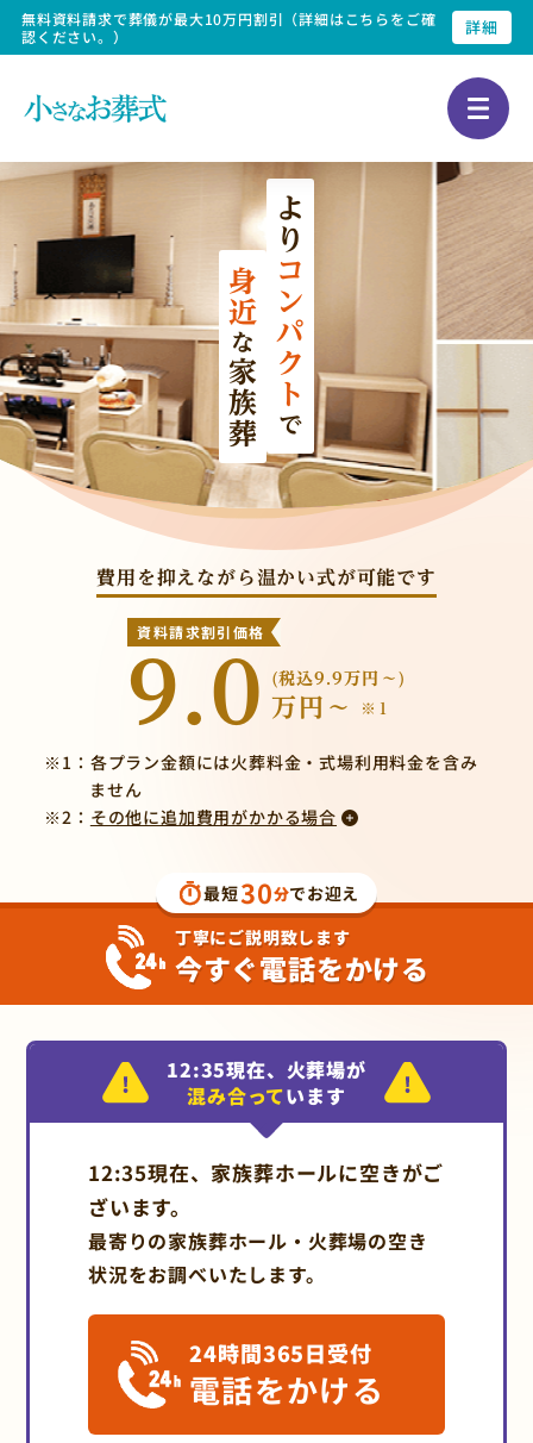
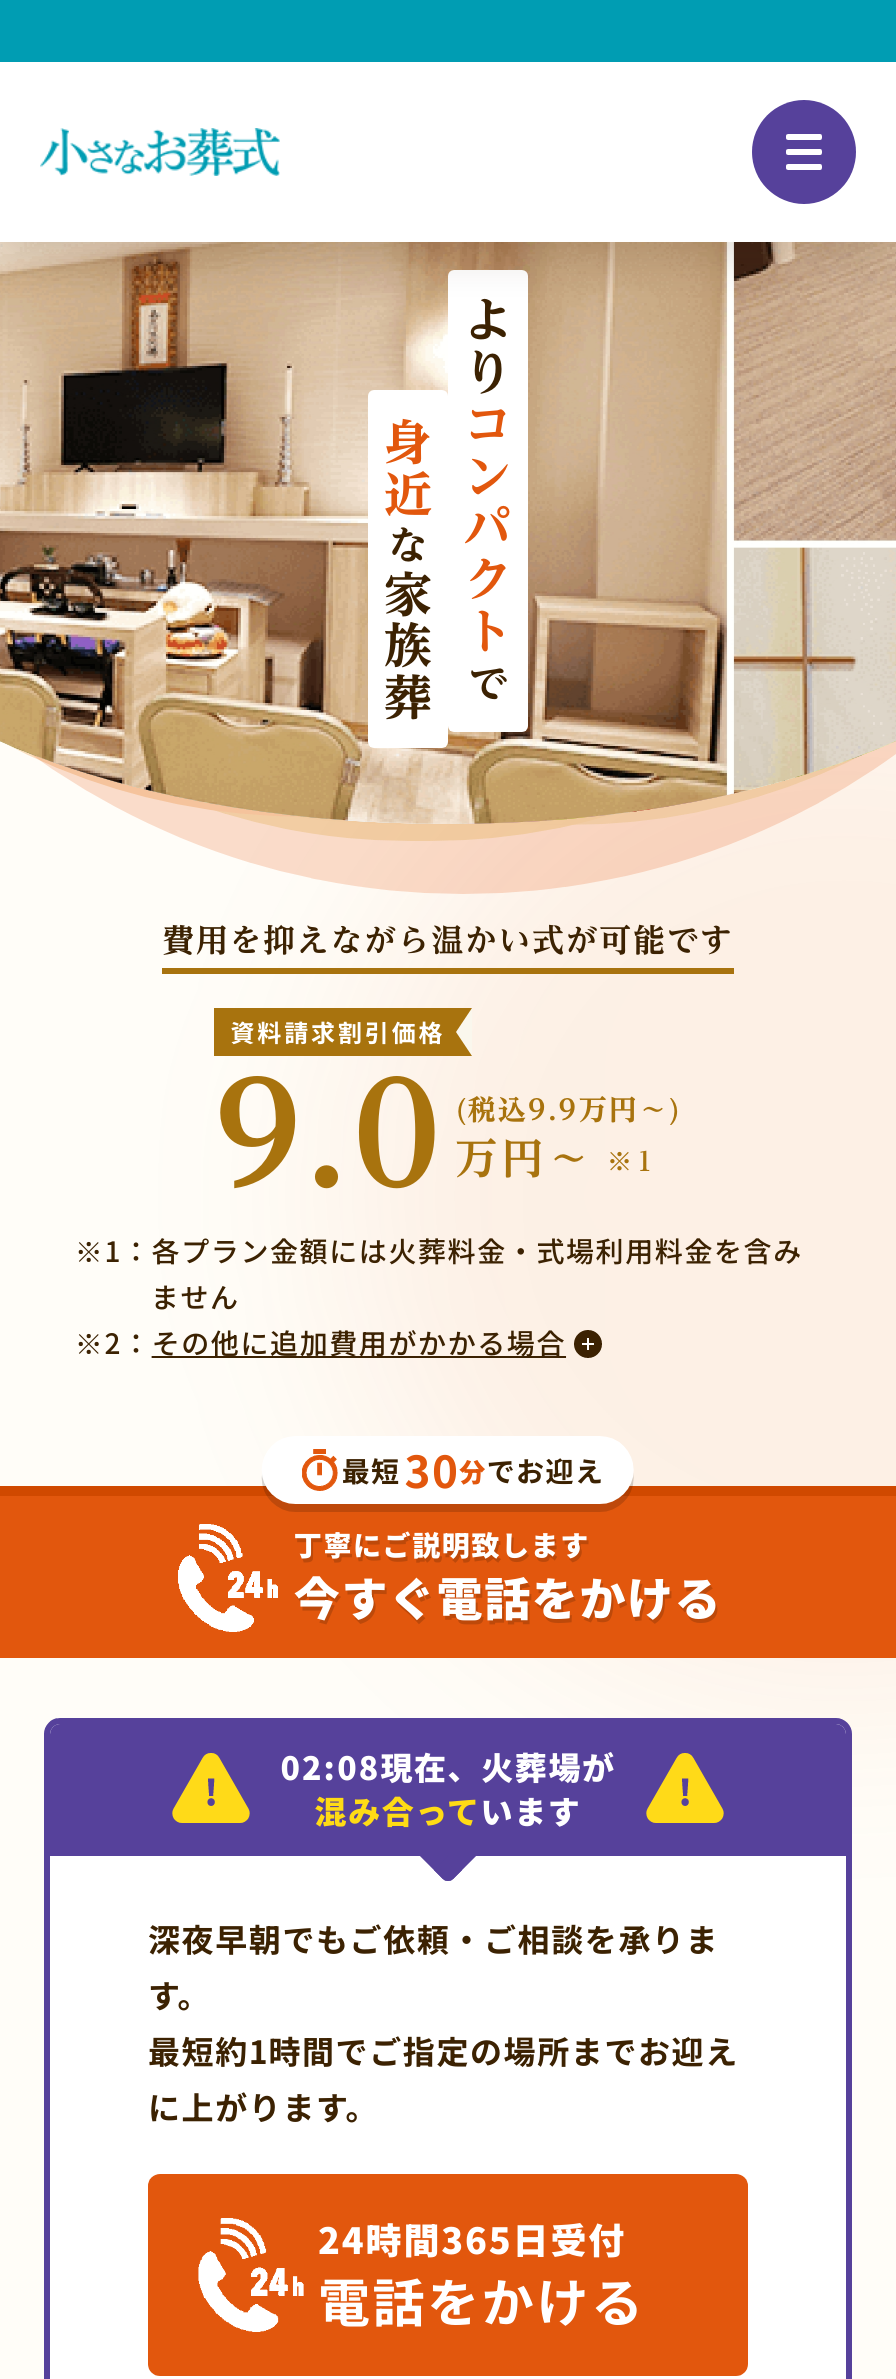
- 無料資料請求で葬儀が最大10万円割引（詳細はこちらをご確
- 認ください。）
- 詳細

- 12:35現在、火葬場が
+ 02:08現在、火葬場が

- 12:35現在、家族葬ホールに空きがご
- ざいます。
- 最寄りの家族葬ホール・火葬場の空き
- 状況をお調べいたします。
+ 深夜早朝でもご依頼・ご相談を承りま
+ す。
+ 最短約1時間でご指定の場所までお迎え
+ に上がります。
